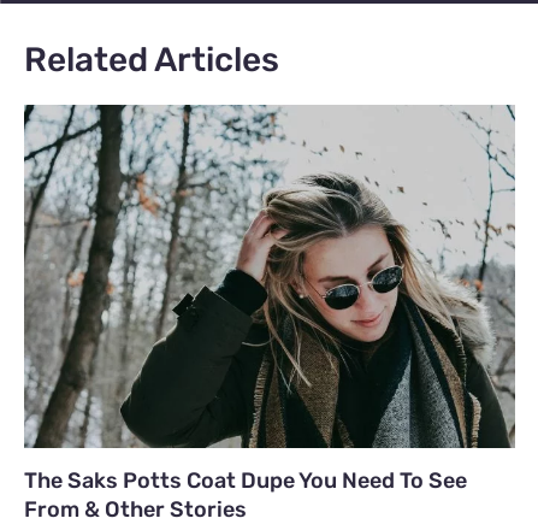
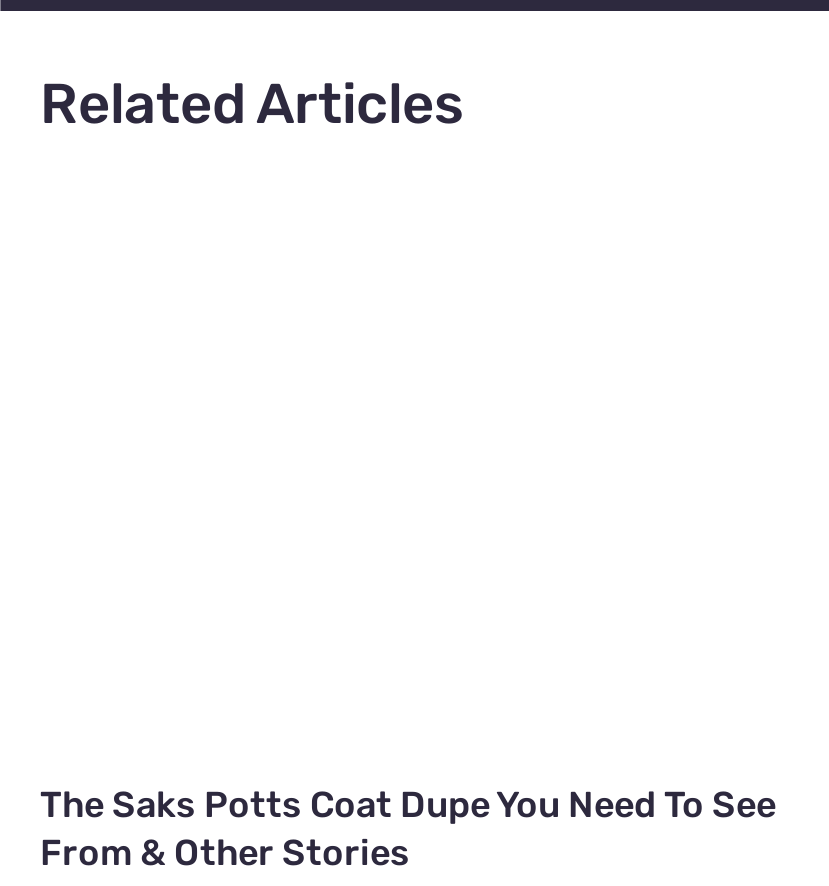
- [image]
